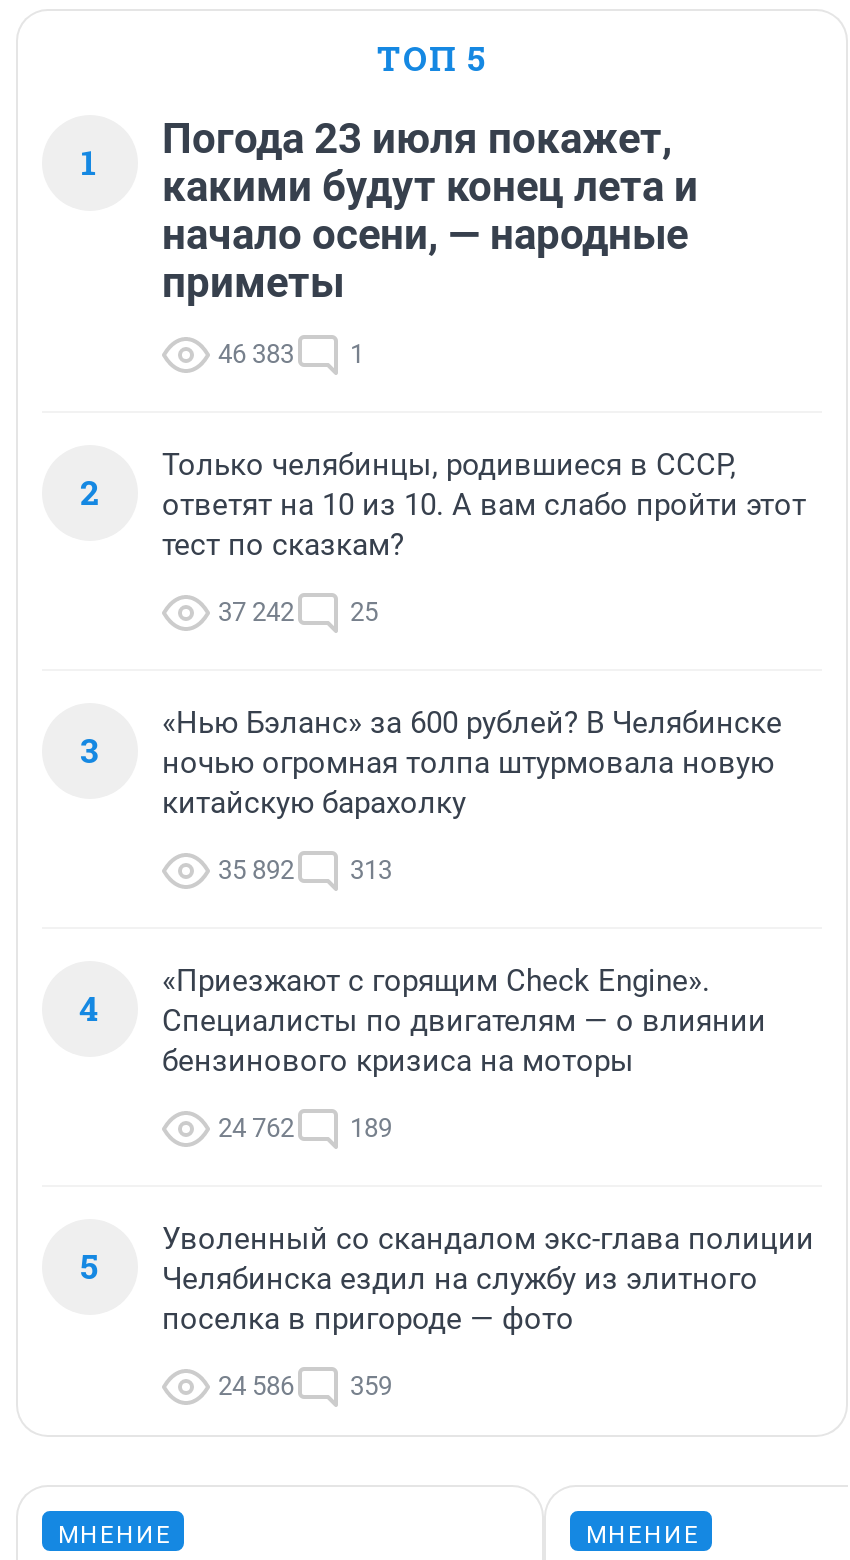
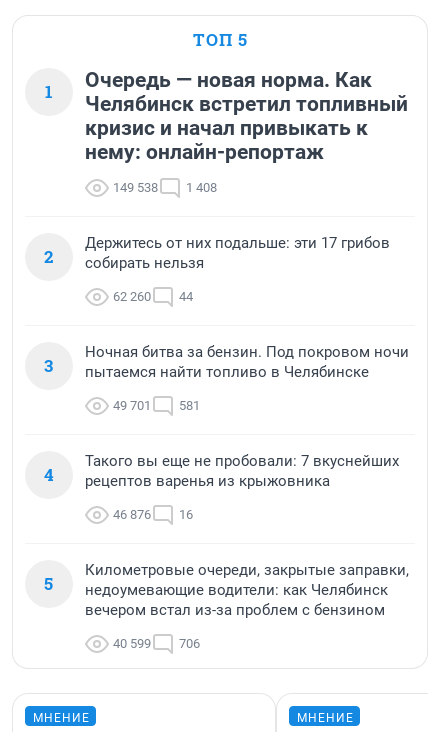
- Погода 23 июля покажет,
- какими будут конец лета и
- начало осени, — народные
- приметы
+ Очередь — новая норма. Как
+ Челябинск встретил топливный
+ кризис и начал привыкать к
+ нему: онлайн-репортаж

- 46 383
- 1
+ 149 538
+ 1 408

- Только челябинцы, родившиеся в СССР,
- ответят на 10 из 10. А вам слабо пройти этот
- тест по сказкам?
+ Держитесь от них подальше: эти 17 грибов
+ собирать нельзя

- 37 242
- 25
+ 62 260
+ 44

- «Нью Бэланс» за 600 рублей? В Челябинске
- ночью огромная толпа штурмовала новую
- китайскую барахолку
+ Ночная битва за бензин. Под покровом ночи
+ пытаемся найти топливо в Челябинске

- 35 892
- 313
+ 49 701
+ 581

- «Приезжают с горящим Check Engine».
- Специалисты по двигателям — о влиянии
- бензинового кризиса на моторы
+ Такого вы еще не пробовали: 7 вкуснейших
+ рецептов варенья из крыжовника

- 24 762
- 189
+ 46 876
+ 16

- Уволенный со скандалом экс-глава полиции
- Челябинска ездил на службу из элитного
- поселка в пригороде — фото
+ Километровые очереди, закрытые заправки,
+ недоумевающие водители: как Челябинск
+ вечером встал из-за проблем с бензином

- 24 586
- 359
+ 40 599
+ 706
